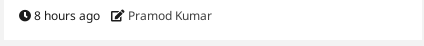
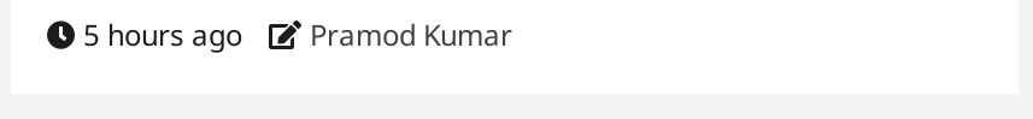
- 8 hours ago Pramod Kumar
+ 5 hours ago Pramod Kumar
